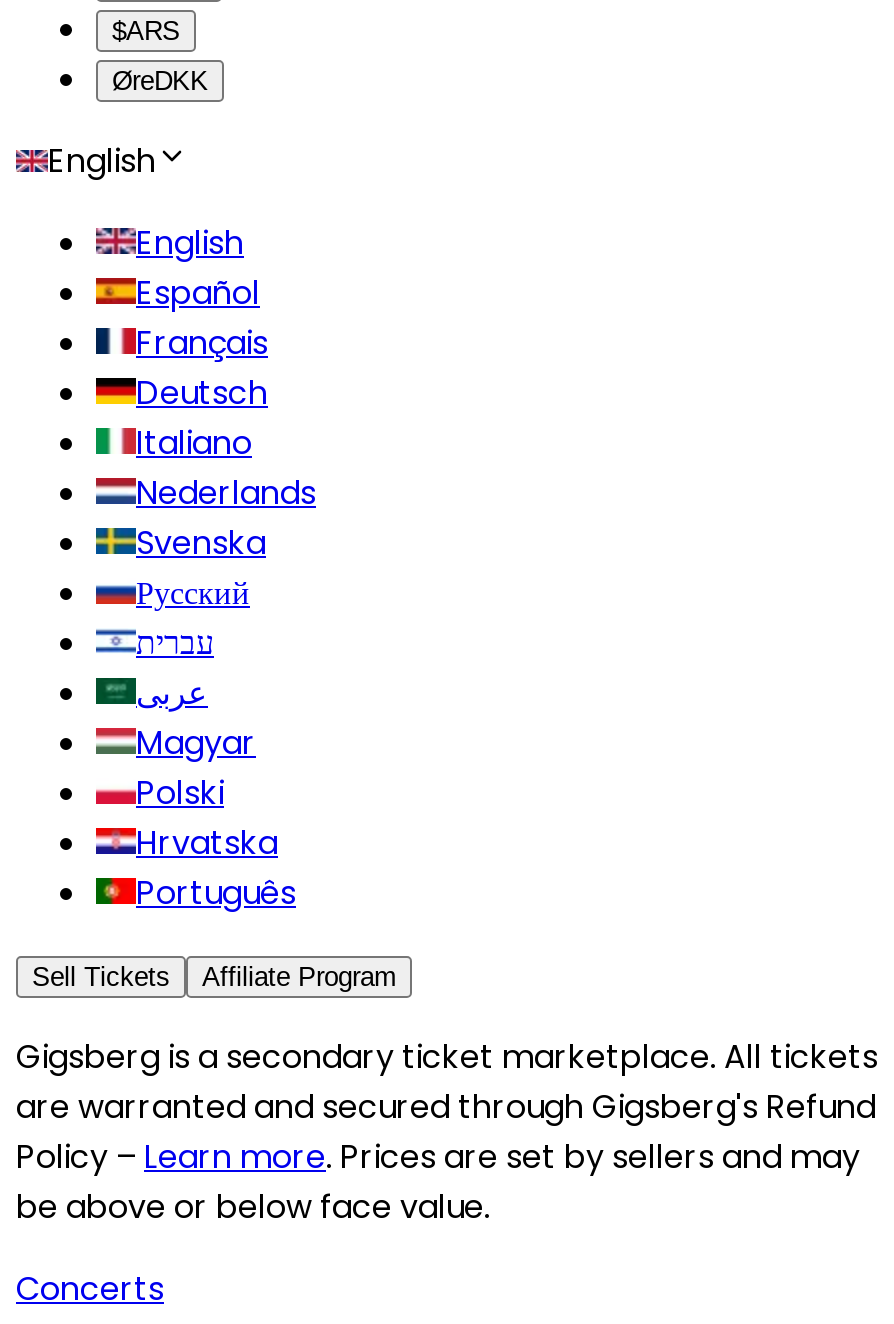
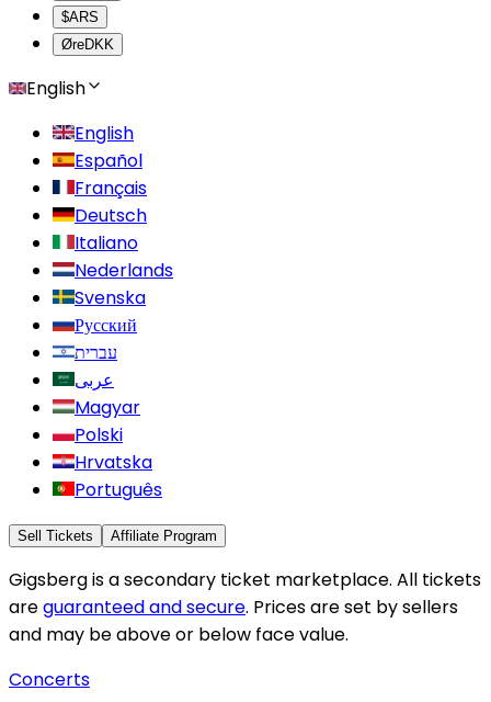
- are warranted and secured through Gigsberg's Refund
- Policy – Learn more. Prices are set by sellers and may
- be above or below face value.
+ are guaranteed and secure. Prices are set by sellers
+ and may be above or below face value.
